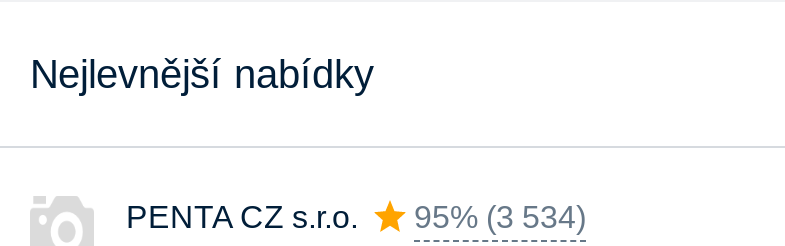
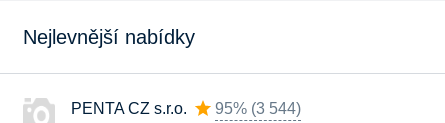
- PENTA CZ s.r.o. 95% (3 534)
+ PENTA CZ s.r.o. 95% (3 544)
